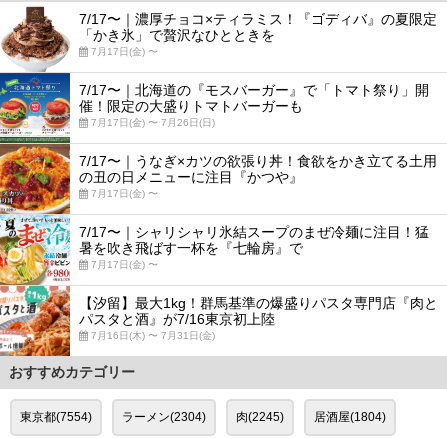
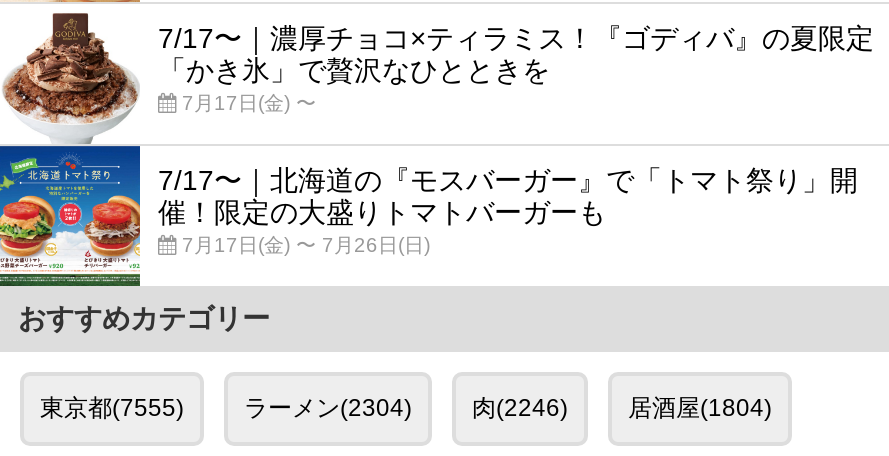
- [image]
- 7/17〜｜うなぎ×カツの欲張り丼！食欲をかき立てる土用
- の丑の日メニューに注目『かつや』
- 7月17日(金) 〜
- 7/17〜｜シャリシャリ氷結スープのまぜ冷麺に注目！猛
- 暑を吹き飛ばす一杯を『七輪房』で
- 7月17日(金) 〜
- 【汐留】最大1kg！群馬基準の爆盛りパスタ専門店『肉と
- パスタと酒』が7/16東京初上陸
- 7月16日(木) 〜 7月31日(金)

- 東京都(7554)
+ 東京都(7555)

- 肉(2245)
+ 肉(2246)
